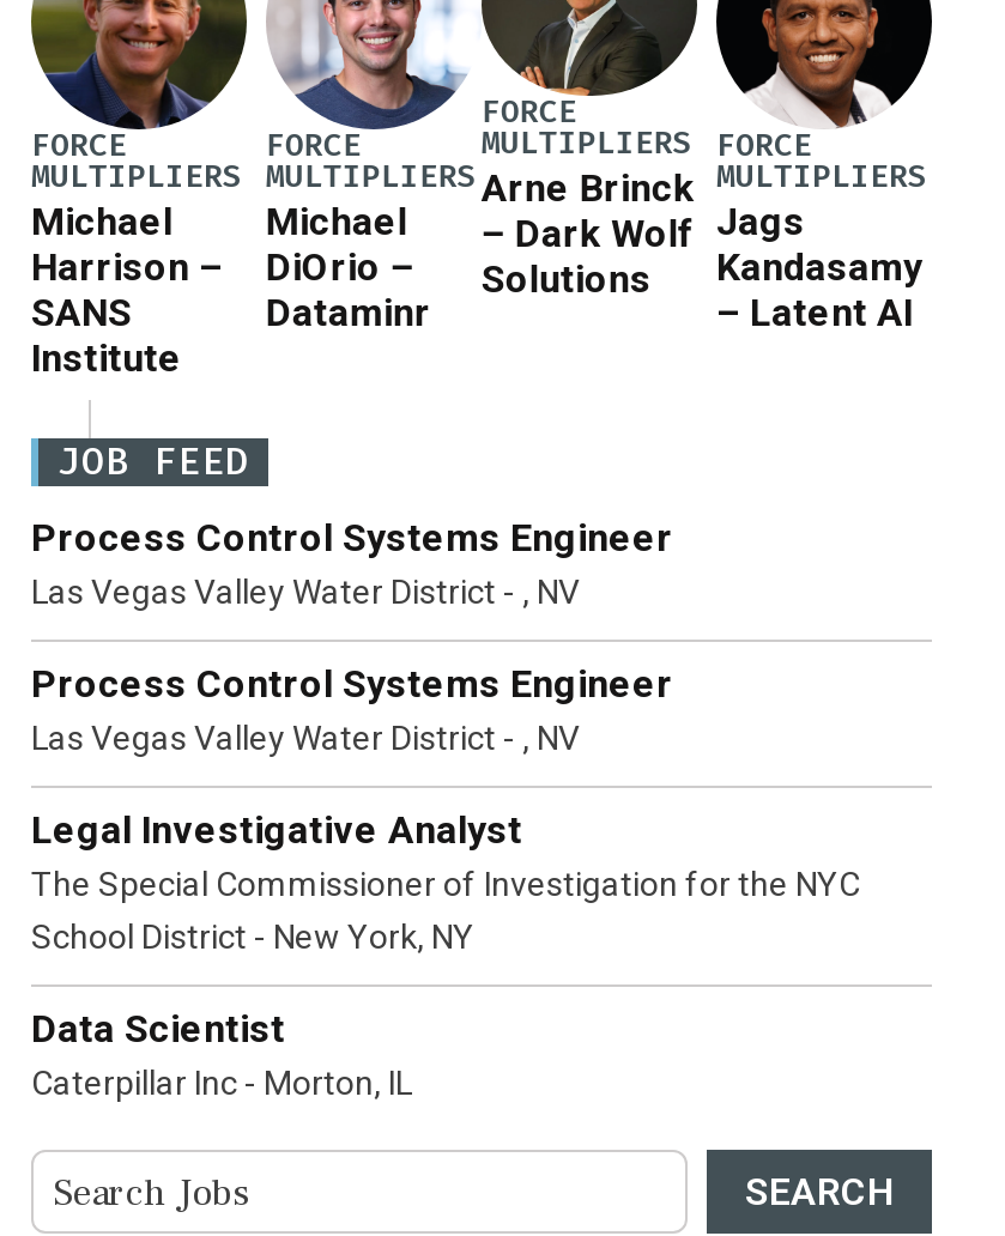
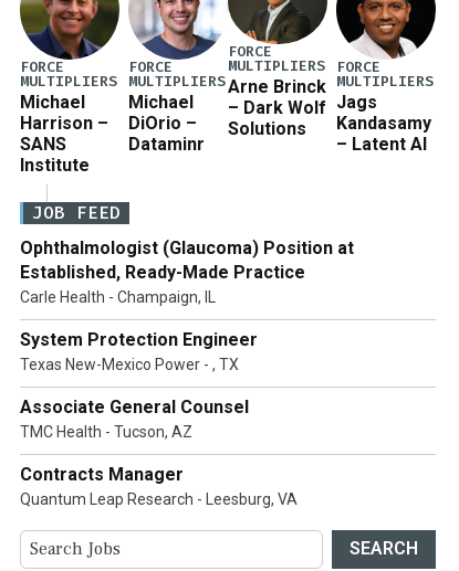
- Process Control Systems Engineer
- Las Vegas Valley Water District - , NV
+ Ophthalmologist (Glaucoma) Position at
+ Established, Ready-Made Practice
+ Carle Health - Champaign, IL

- Process Control Systems Engineer
- Las Vegas Valley Water District - , NV
+ System Protection Engineer
+ Texas New-Mexico Power - , TX

- Legal Investigative Analyst
- The Special Commissioner of Investigation for the NYC
- School District - New York, NY
+ Associate General Counsel
+ TMC Health - Tucson, AZ

- Data Scientist
- Caterpillar Inc - Morton, IL
+ Contracts Manager
+ Quantum Leap Research - Leesburg, VA
